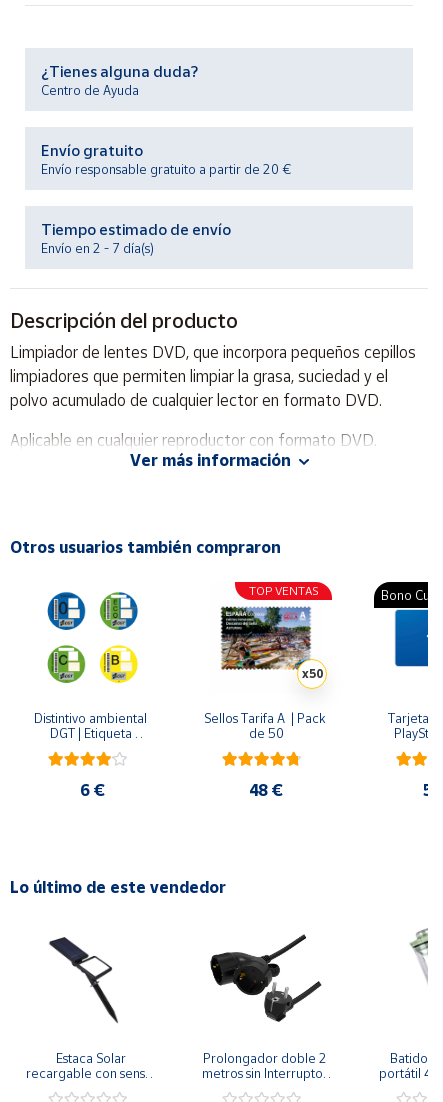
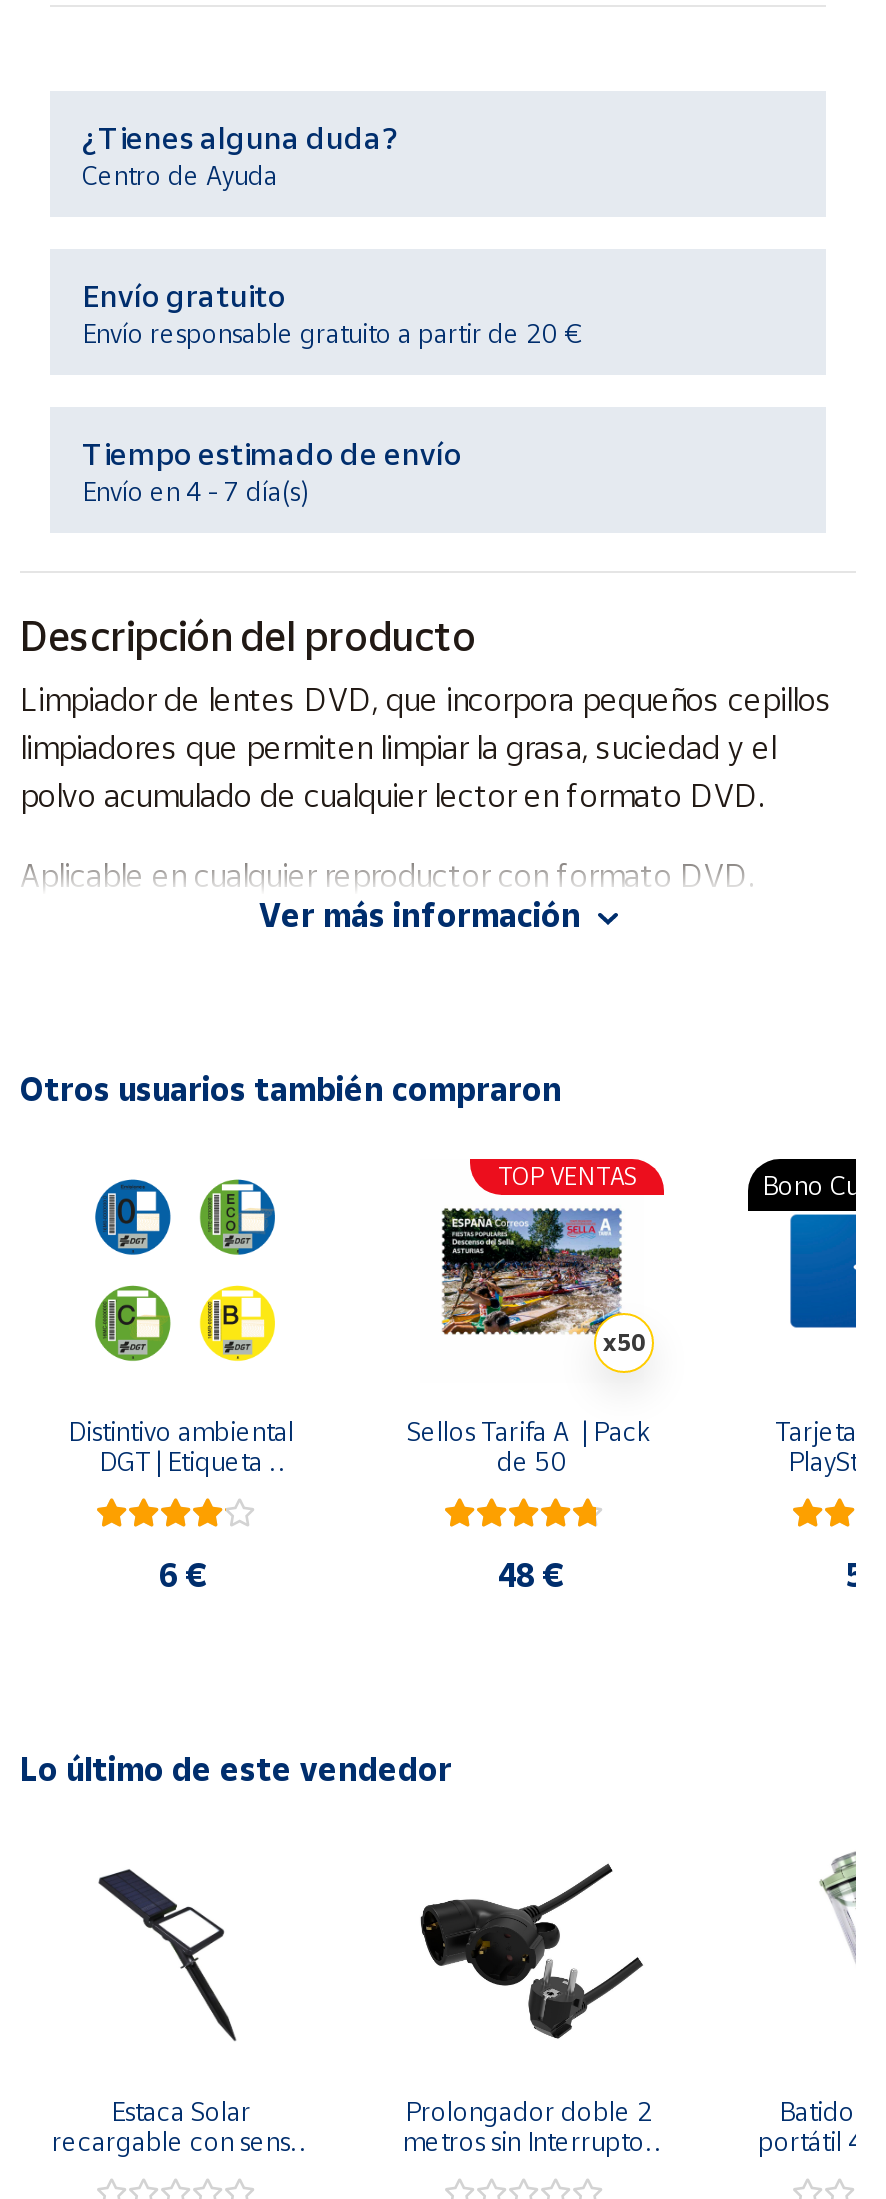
- Envío en 2 - 7 día(s)
+ Envío en 4 - 7 día(s)
